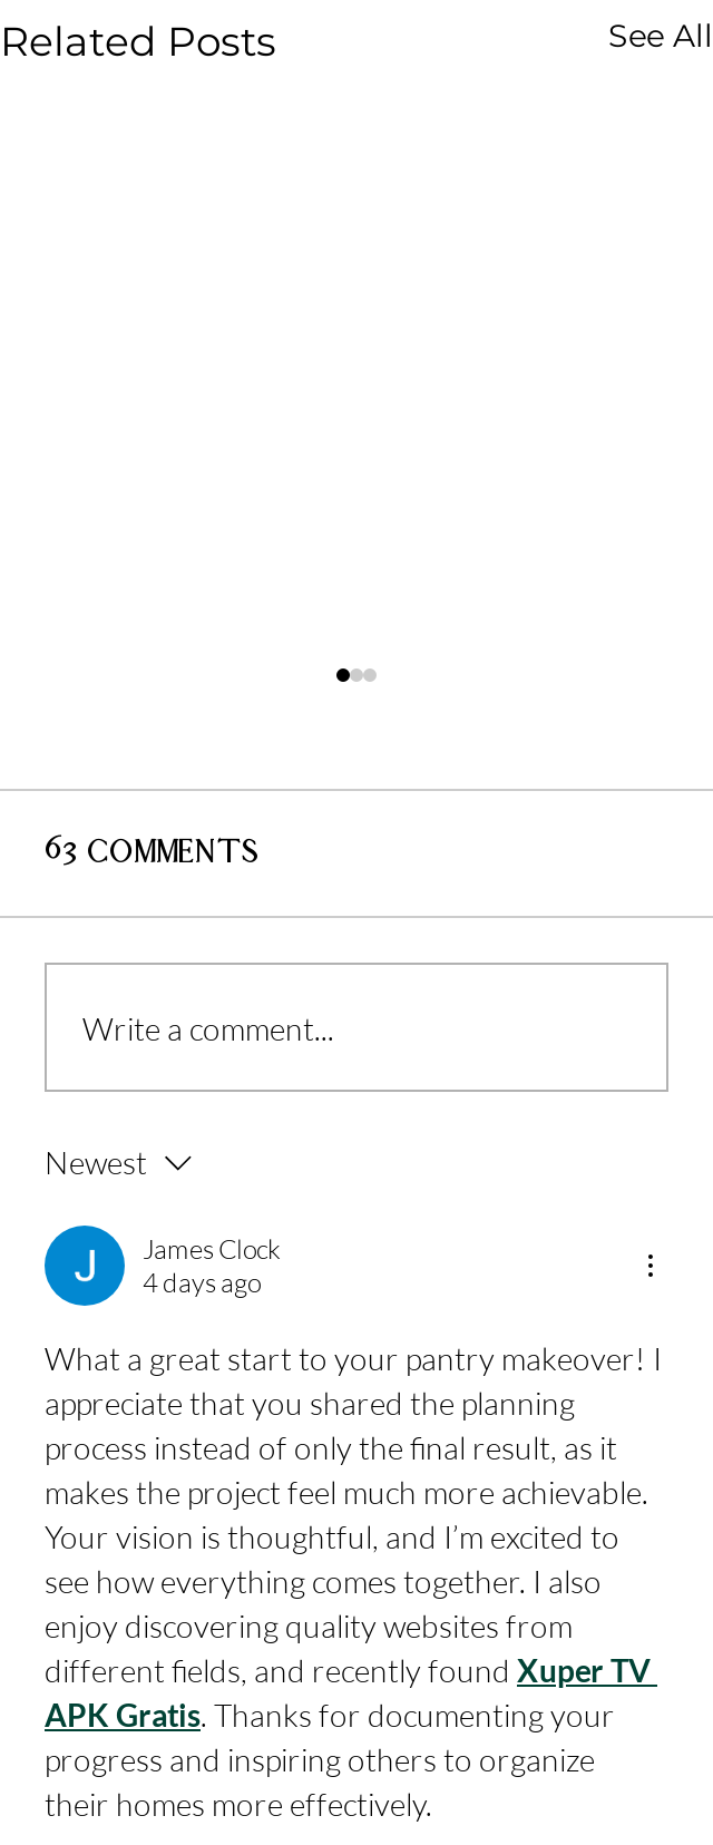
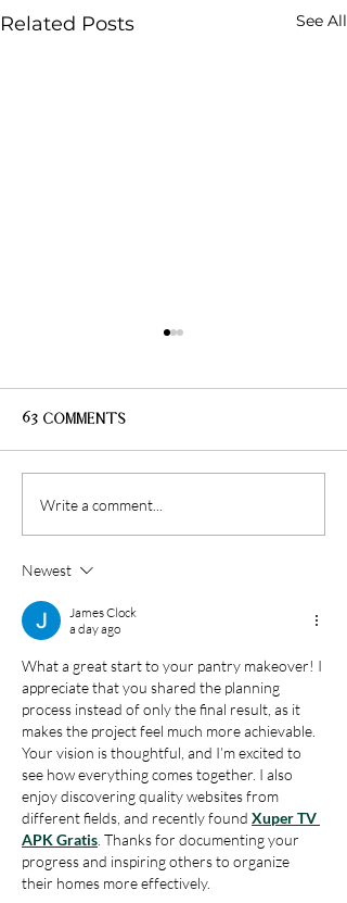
- 4 days ago
+ a day ago
